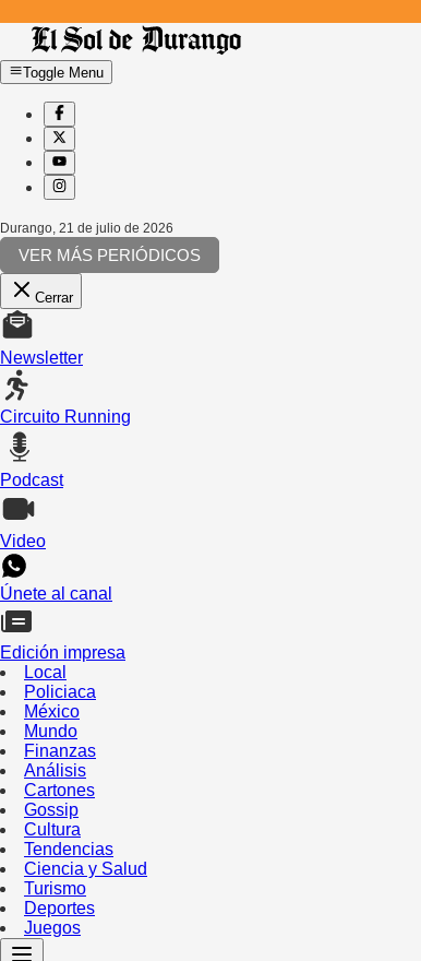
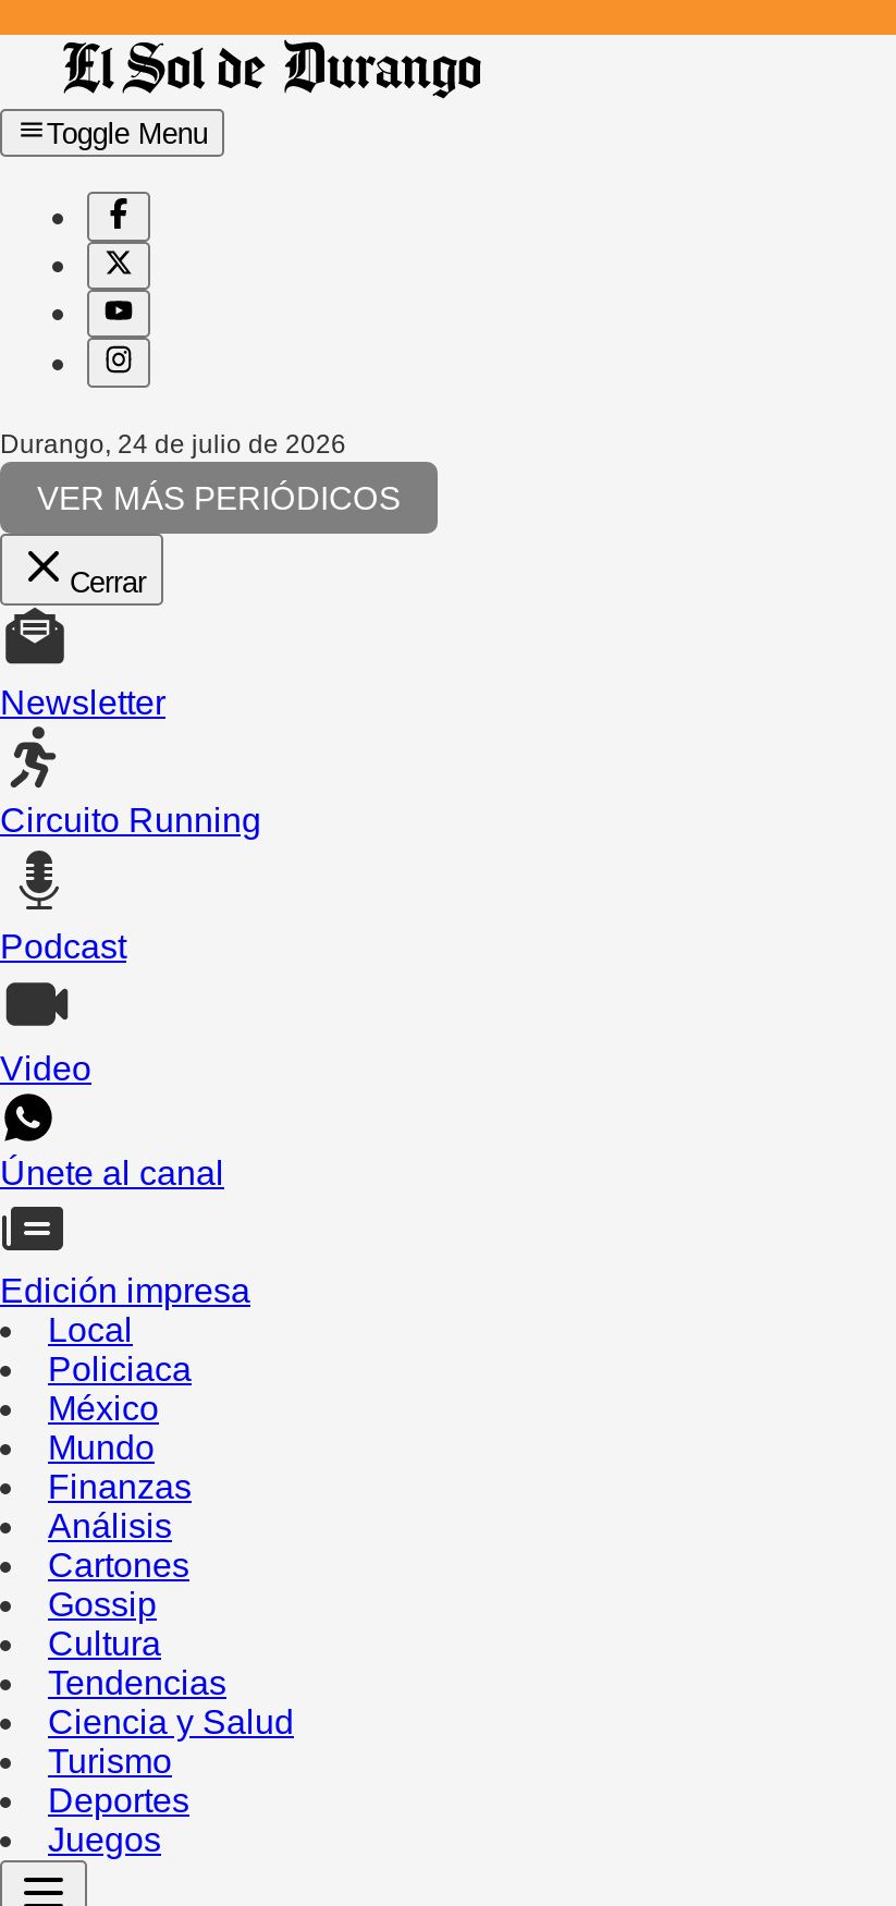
- Durango, 21 de julio de 2026
+ Durango, 24 de julio de 2026
